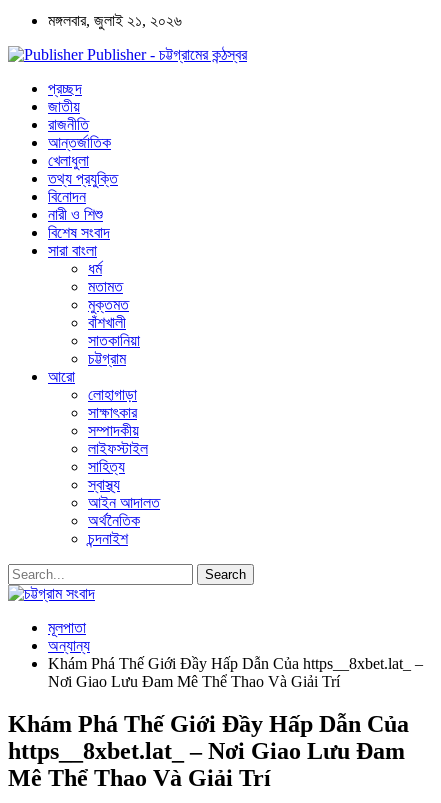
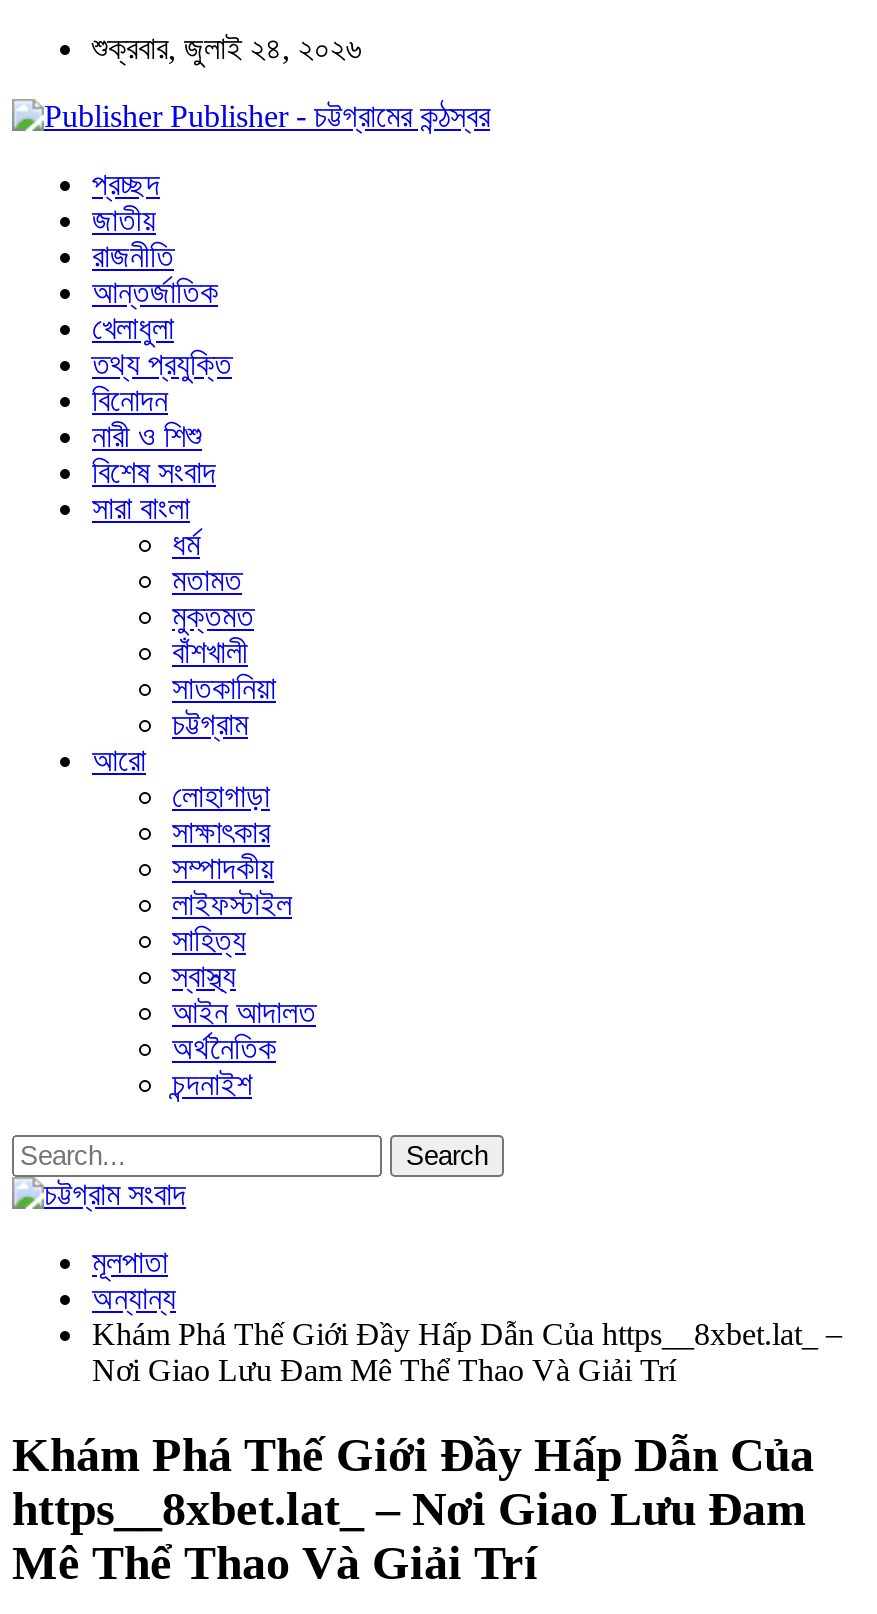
- মঙ্গলবার, জুলাই ২১, ২০২৬
+ শুক্রবার, জুলাই ২৪, ২০২৬
